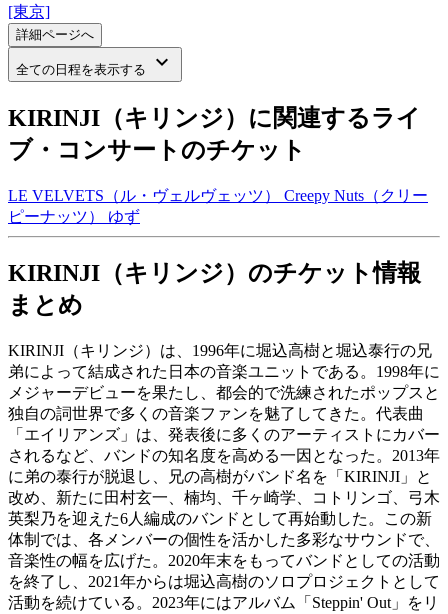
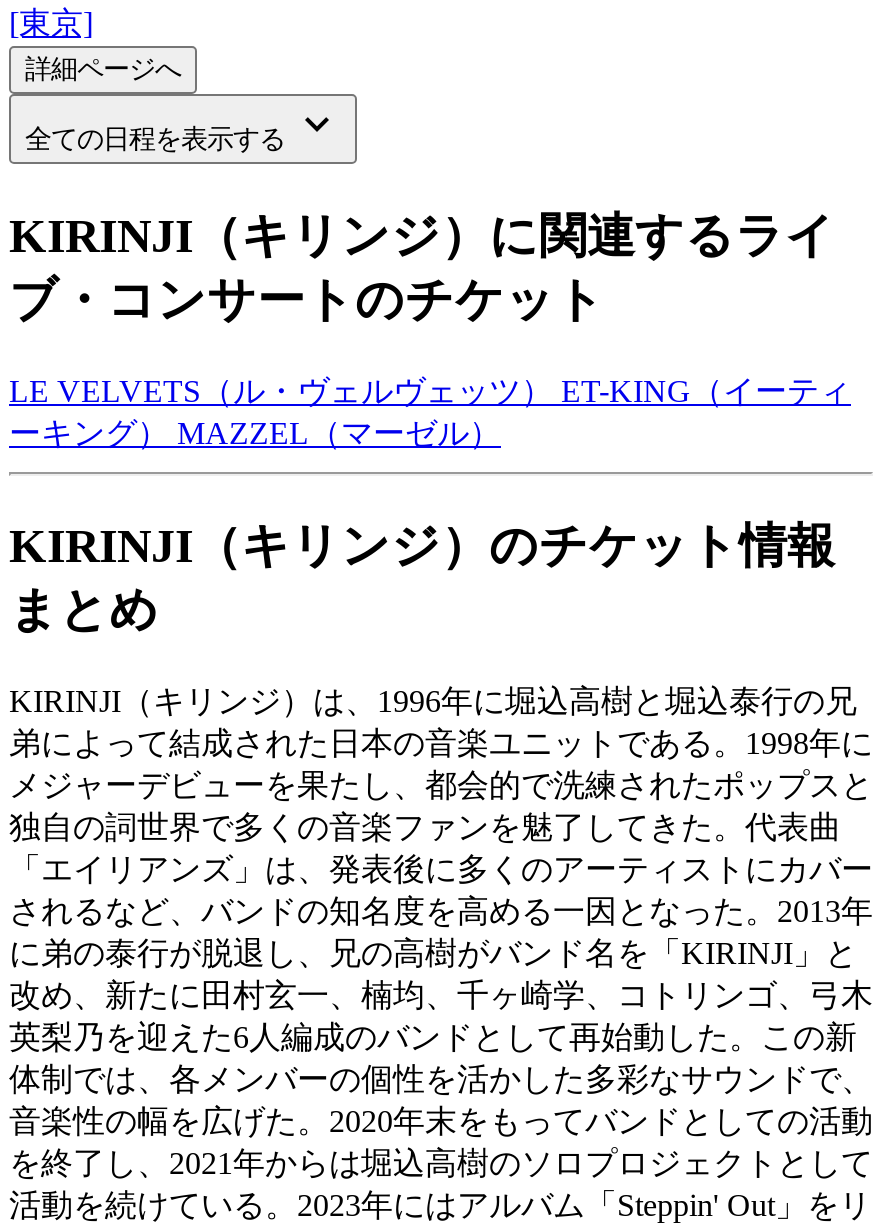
- LE VELVETS（ル・ヴェルヴェッツ）Creepy Nuts（クリー
- ピーナッツ）ゆず
+ LE VELVETS（ル・ヴェルヴェッツ）ET-KING（イーティ
+ ーキング）MAZZEL（マーゼル）
